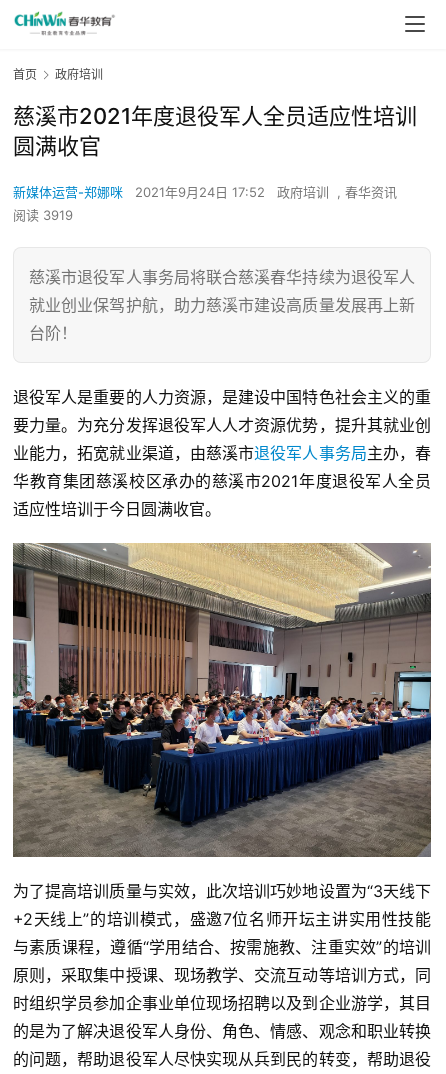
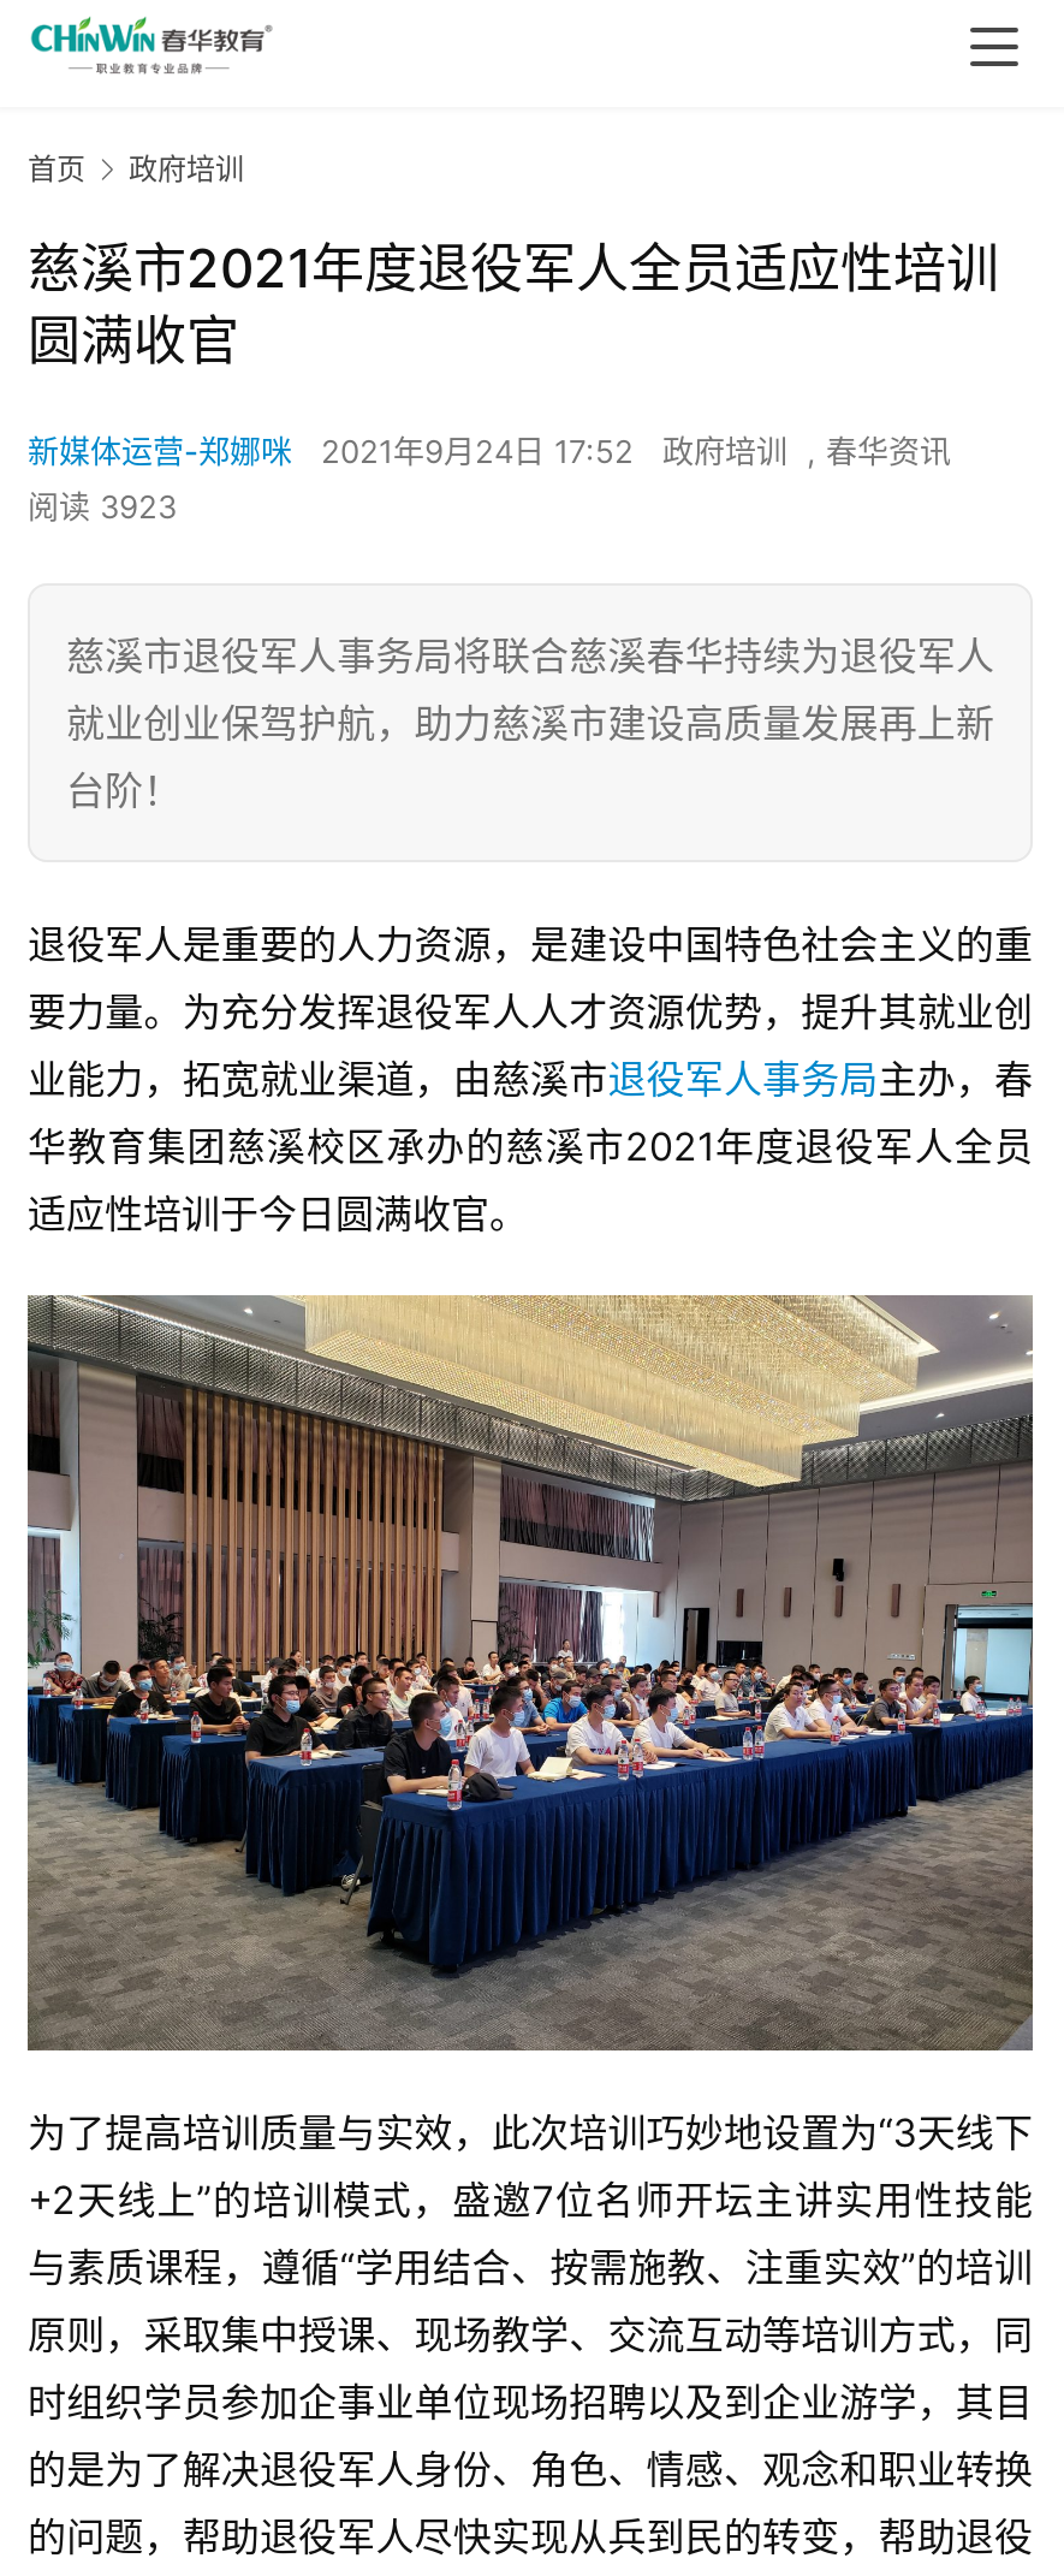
- 阅读 3919
+ 阅读 3923
